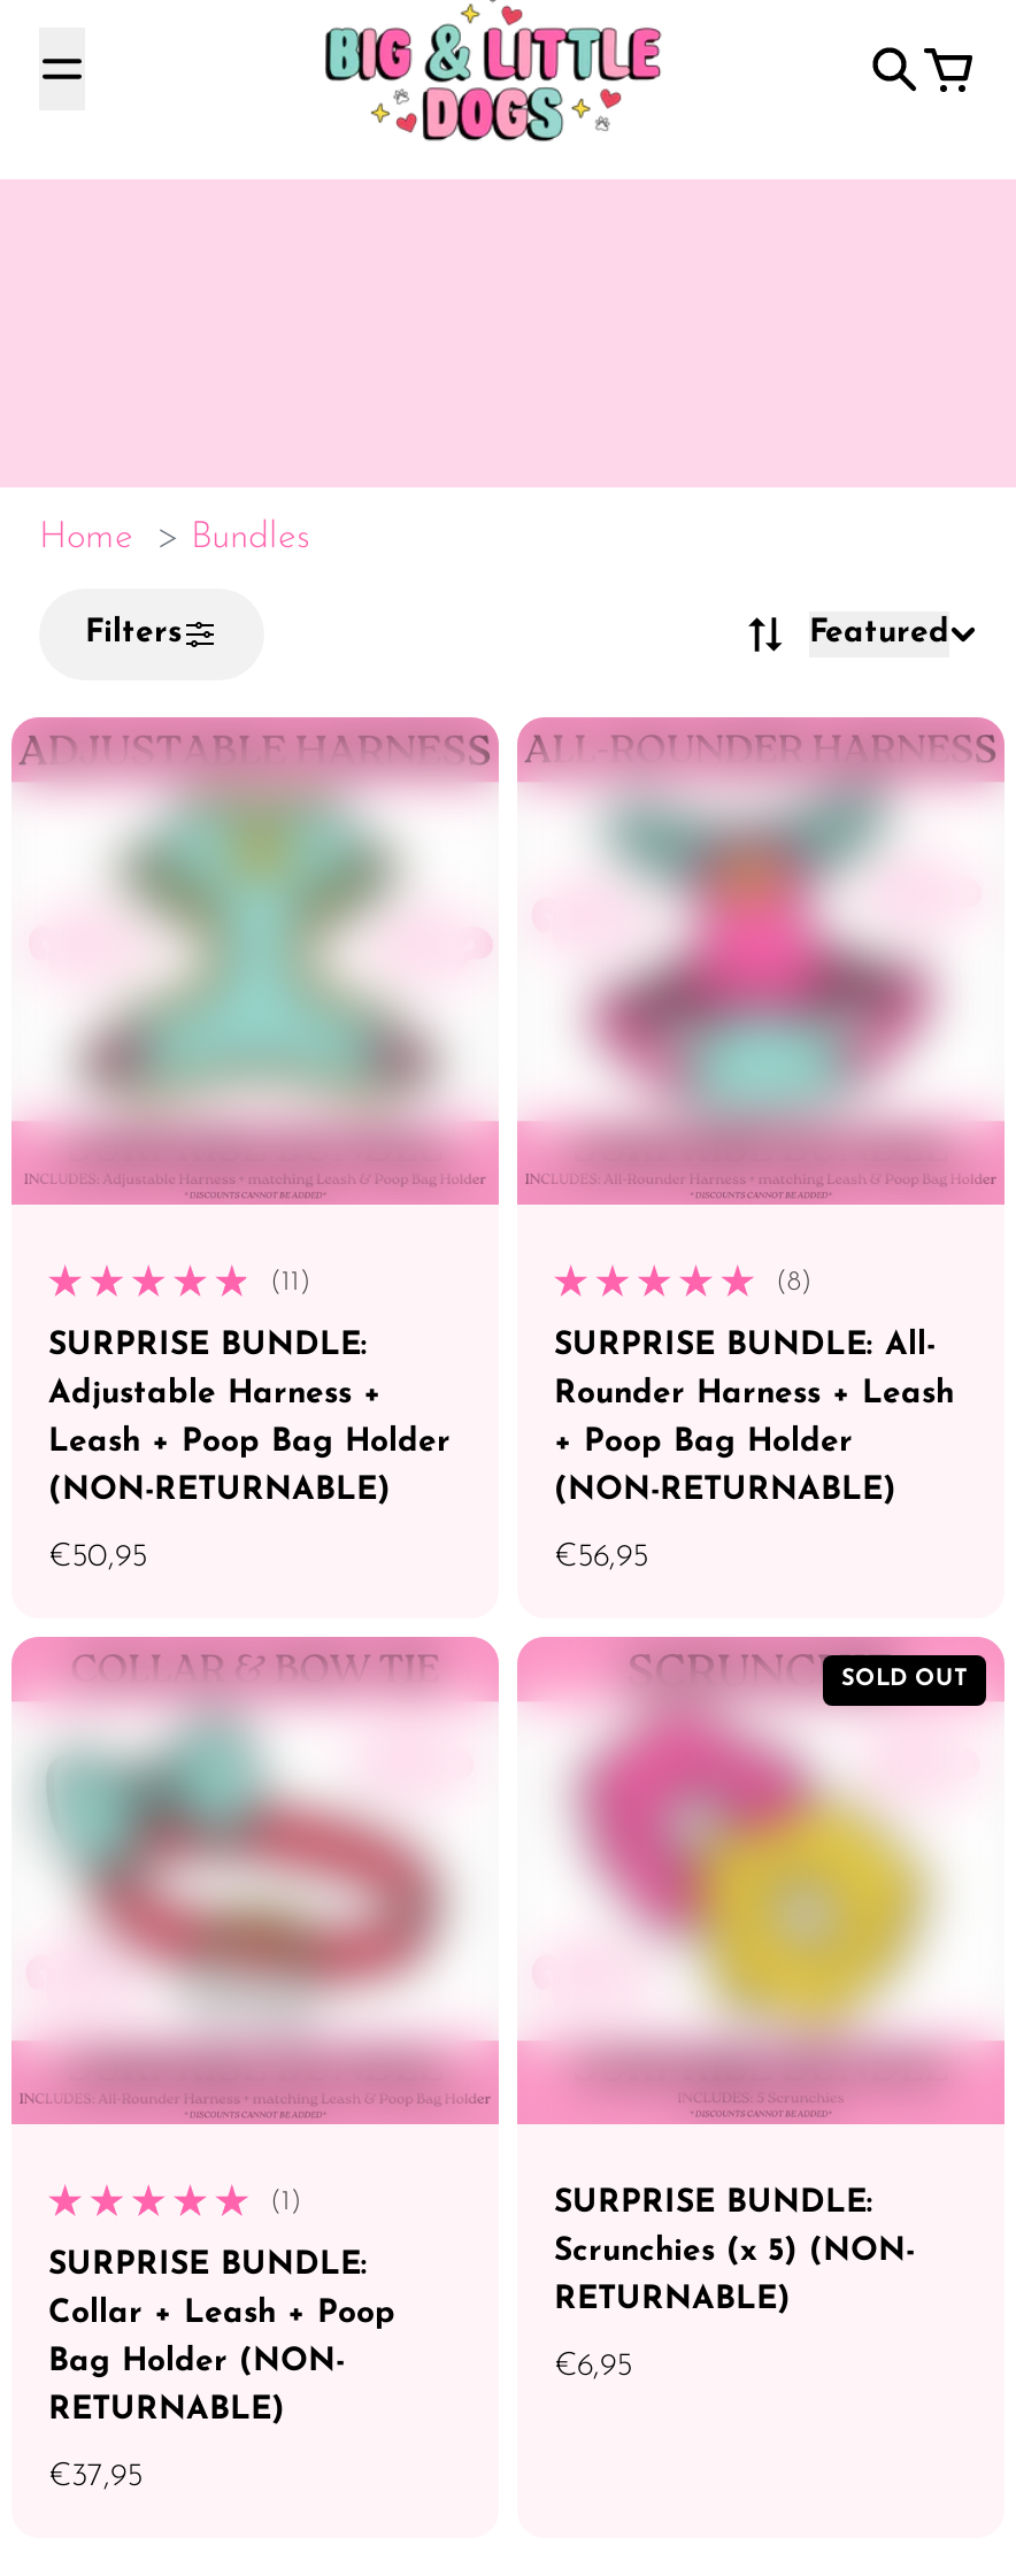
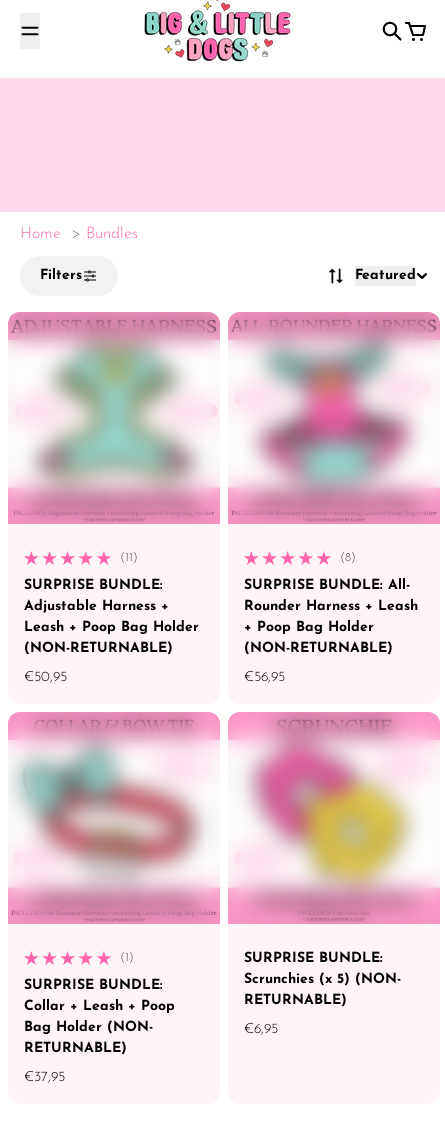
- SOLD OUT
